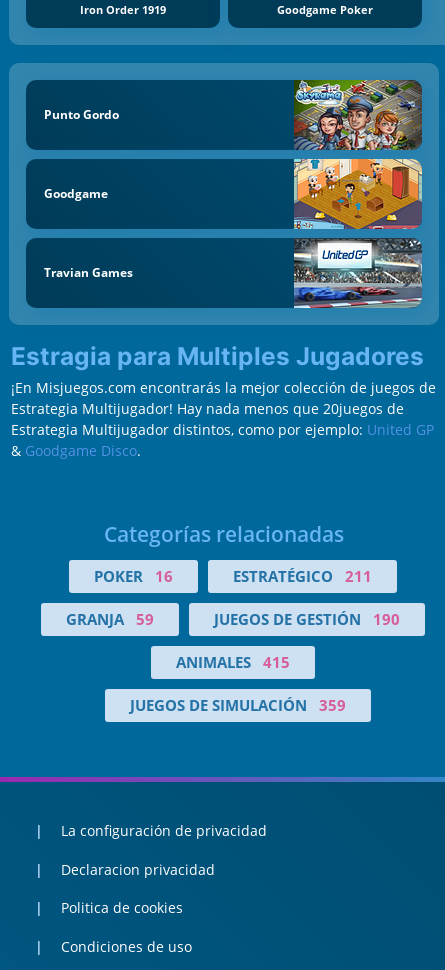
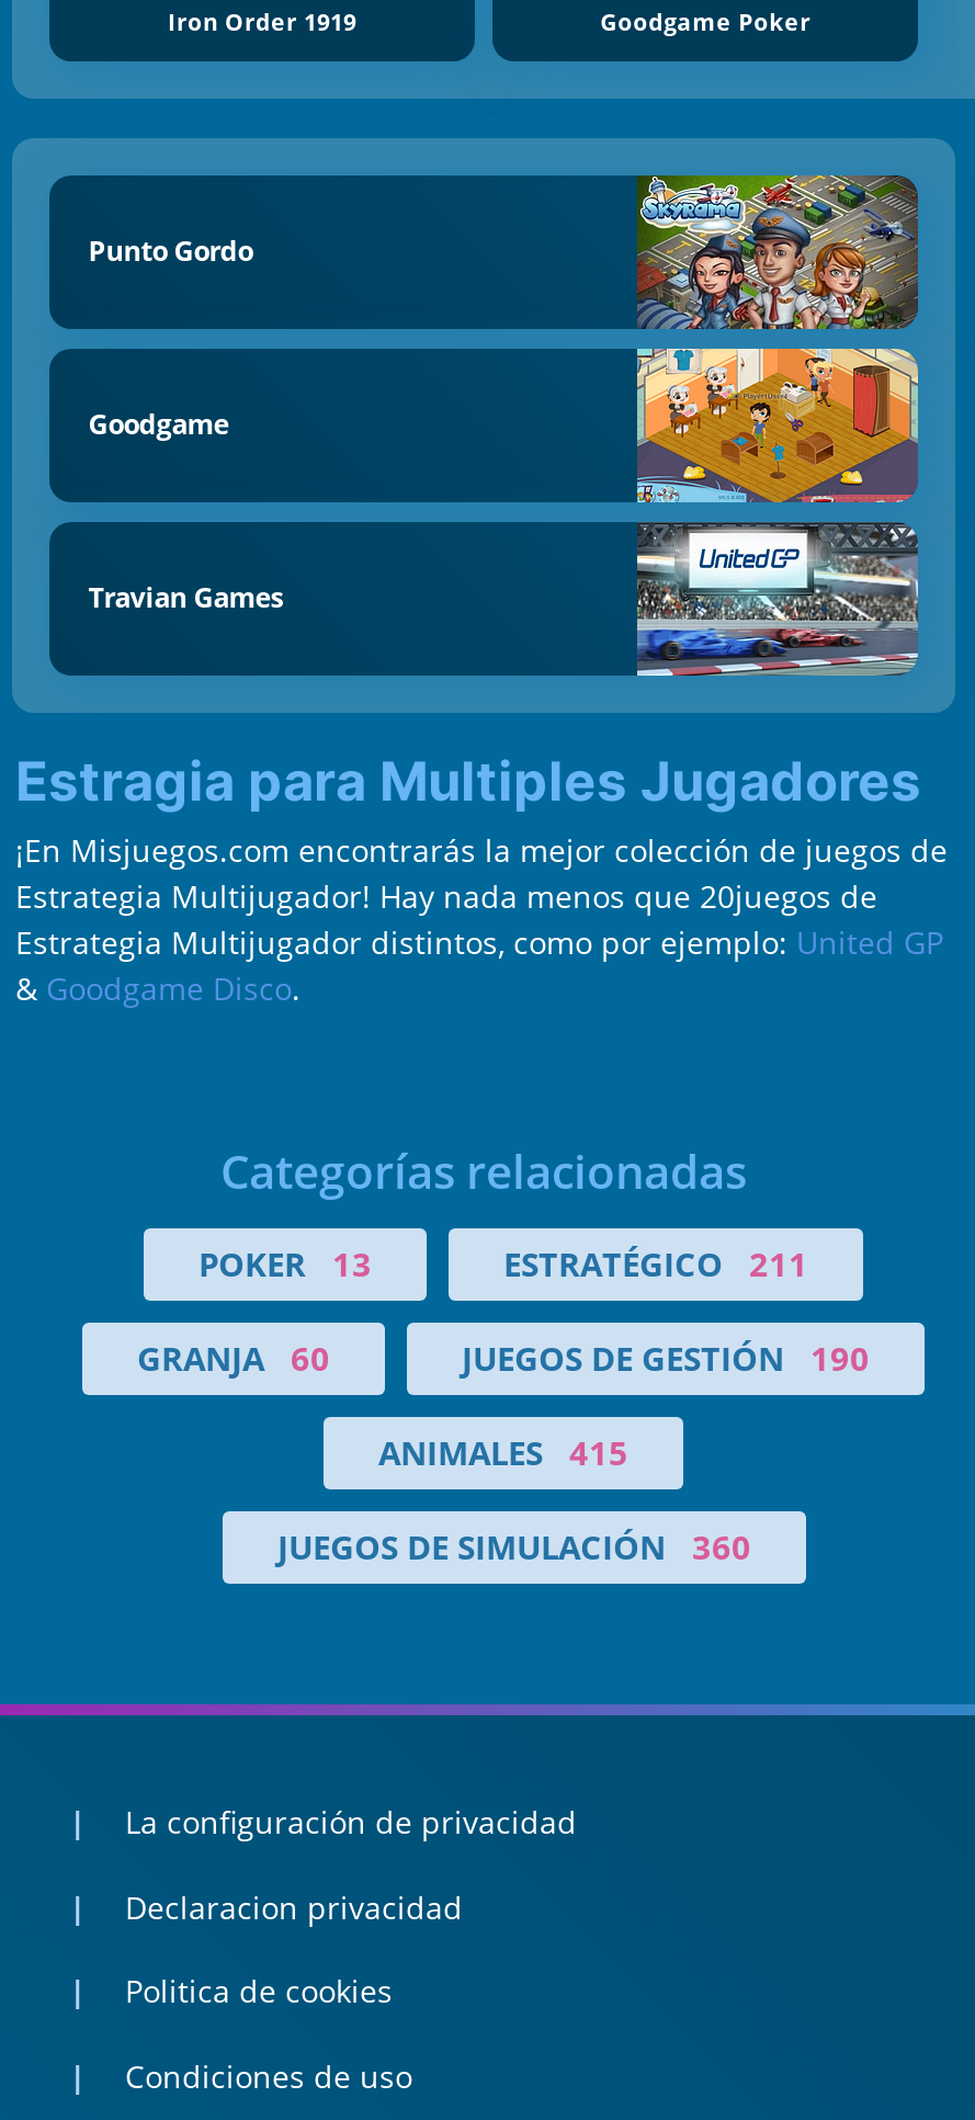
- POKER 16
+ POKER 13

- GRANJA 59
+ GRANJA 60

- JUEGOS DE SIMULACIÓN 359
+ JUEGOS DE SIMULACIÓN 360
